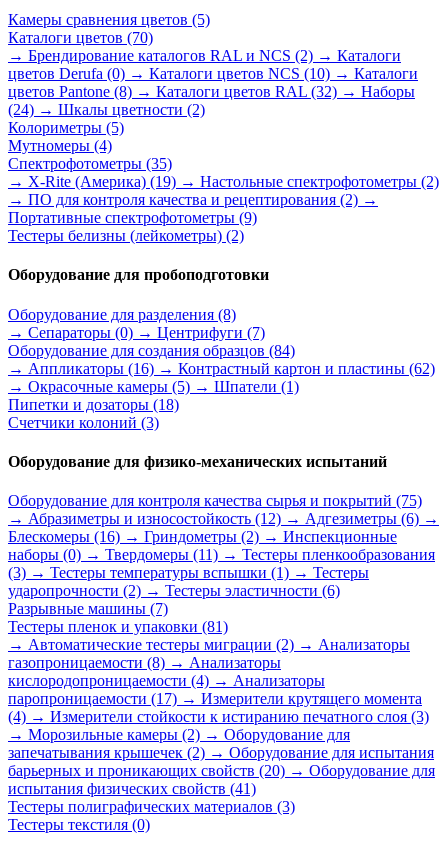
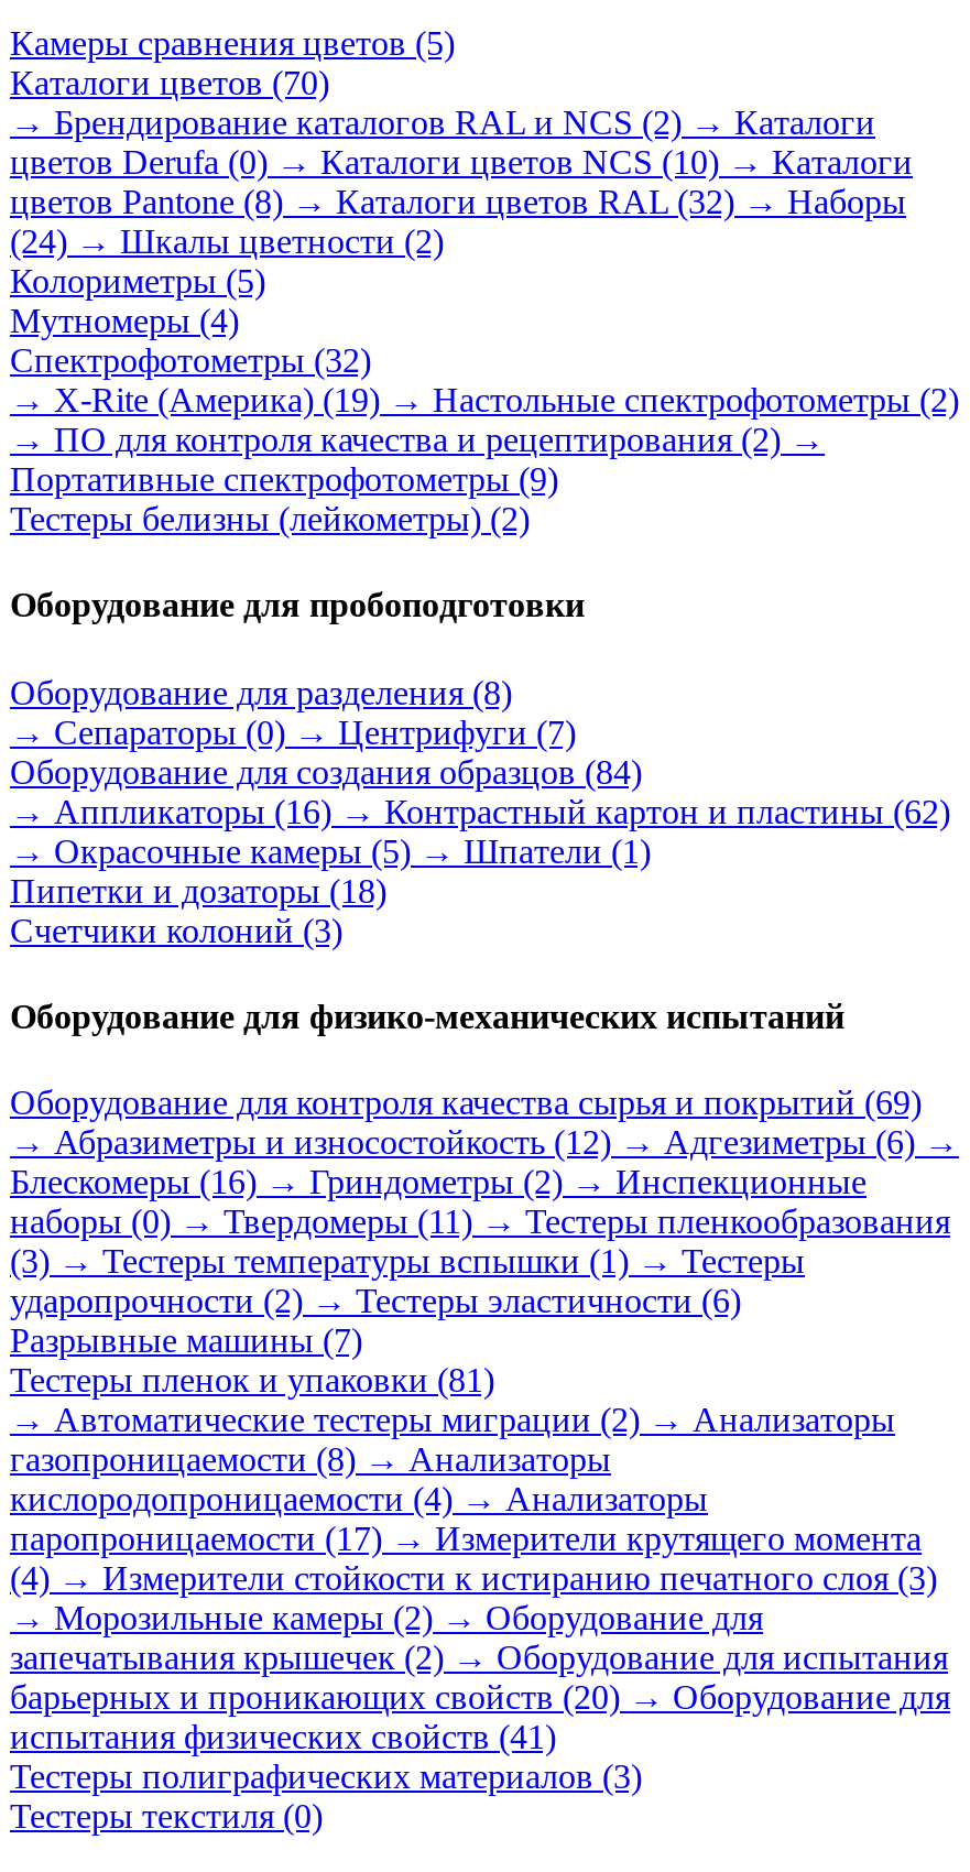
- Спектрофотометры (35)
+ Спектрофотометры (32)

- Оборудование для контроля качества сырья и покрытий (75)
+ Оборудование для контроля качества сырья и покрытий (69)
